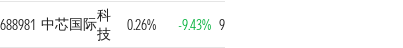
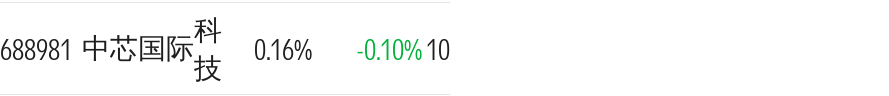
- 0.26%
+ 0.16%

- -9.43% 9
+ -0.10% 10
